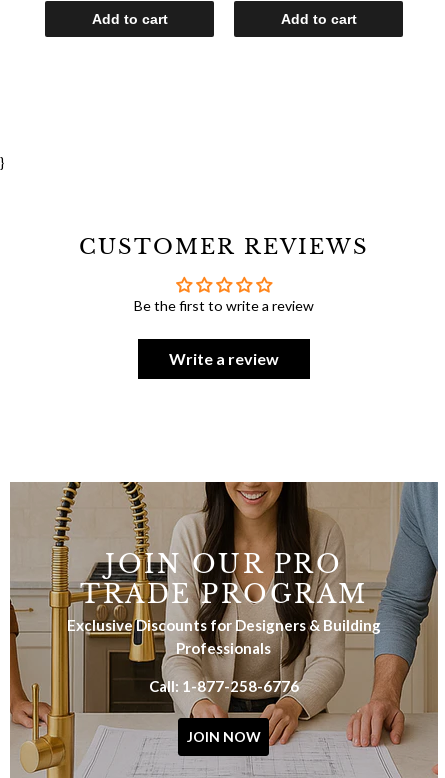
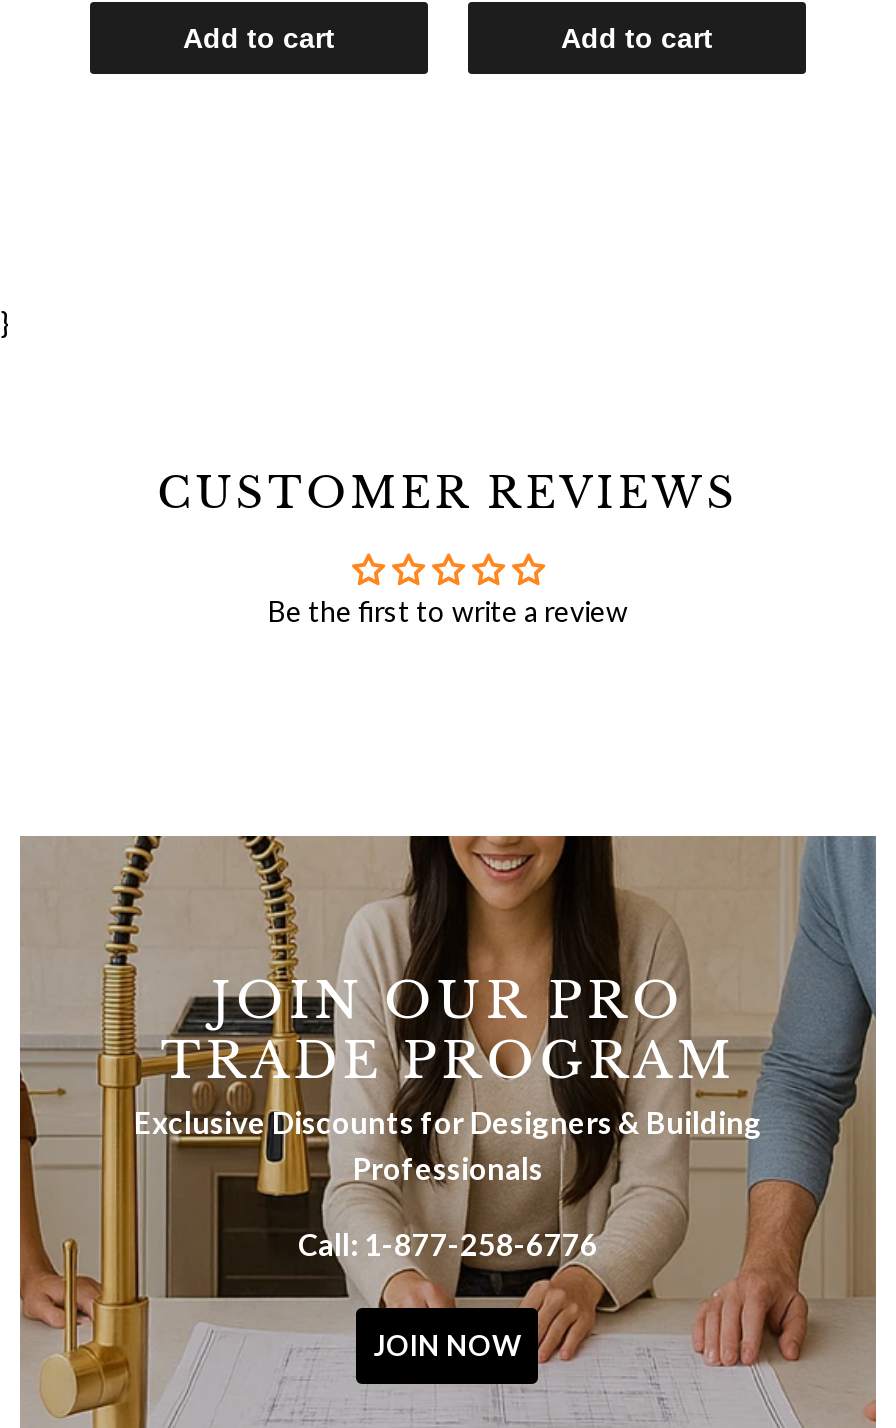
- Write a review
